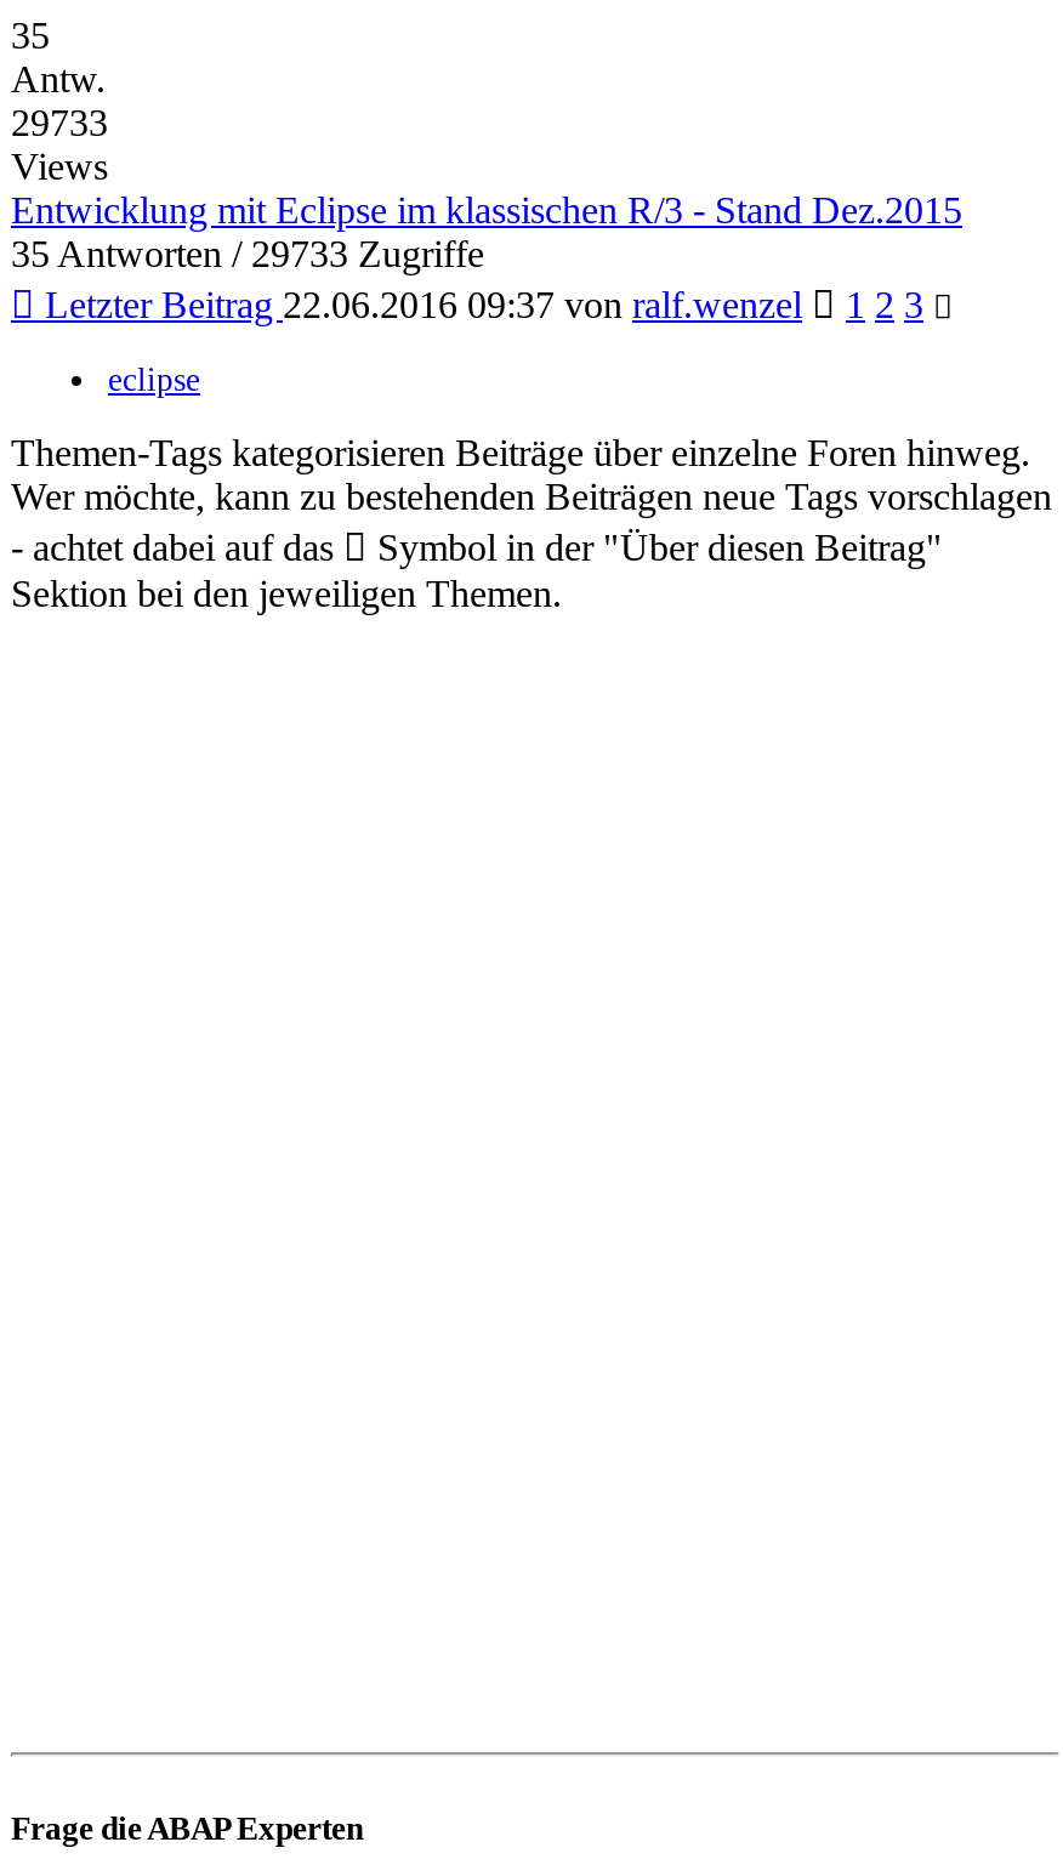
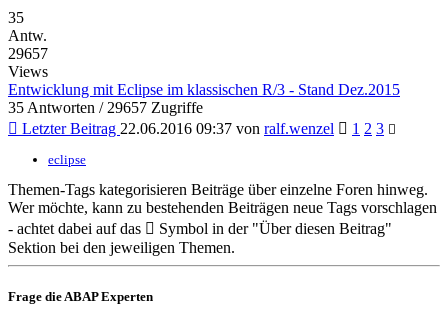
- 29733
+ 29657

- 35 Antworten / 29733 Zugriffe
+ 35 Antworten / 29657 Zugriffe
